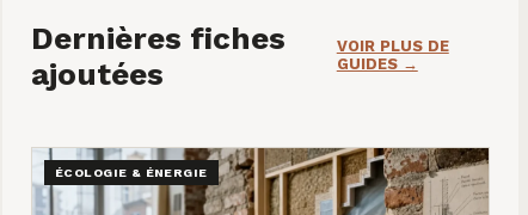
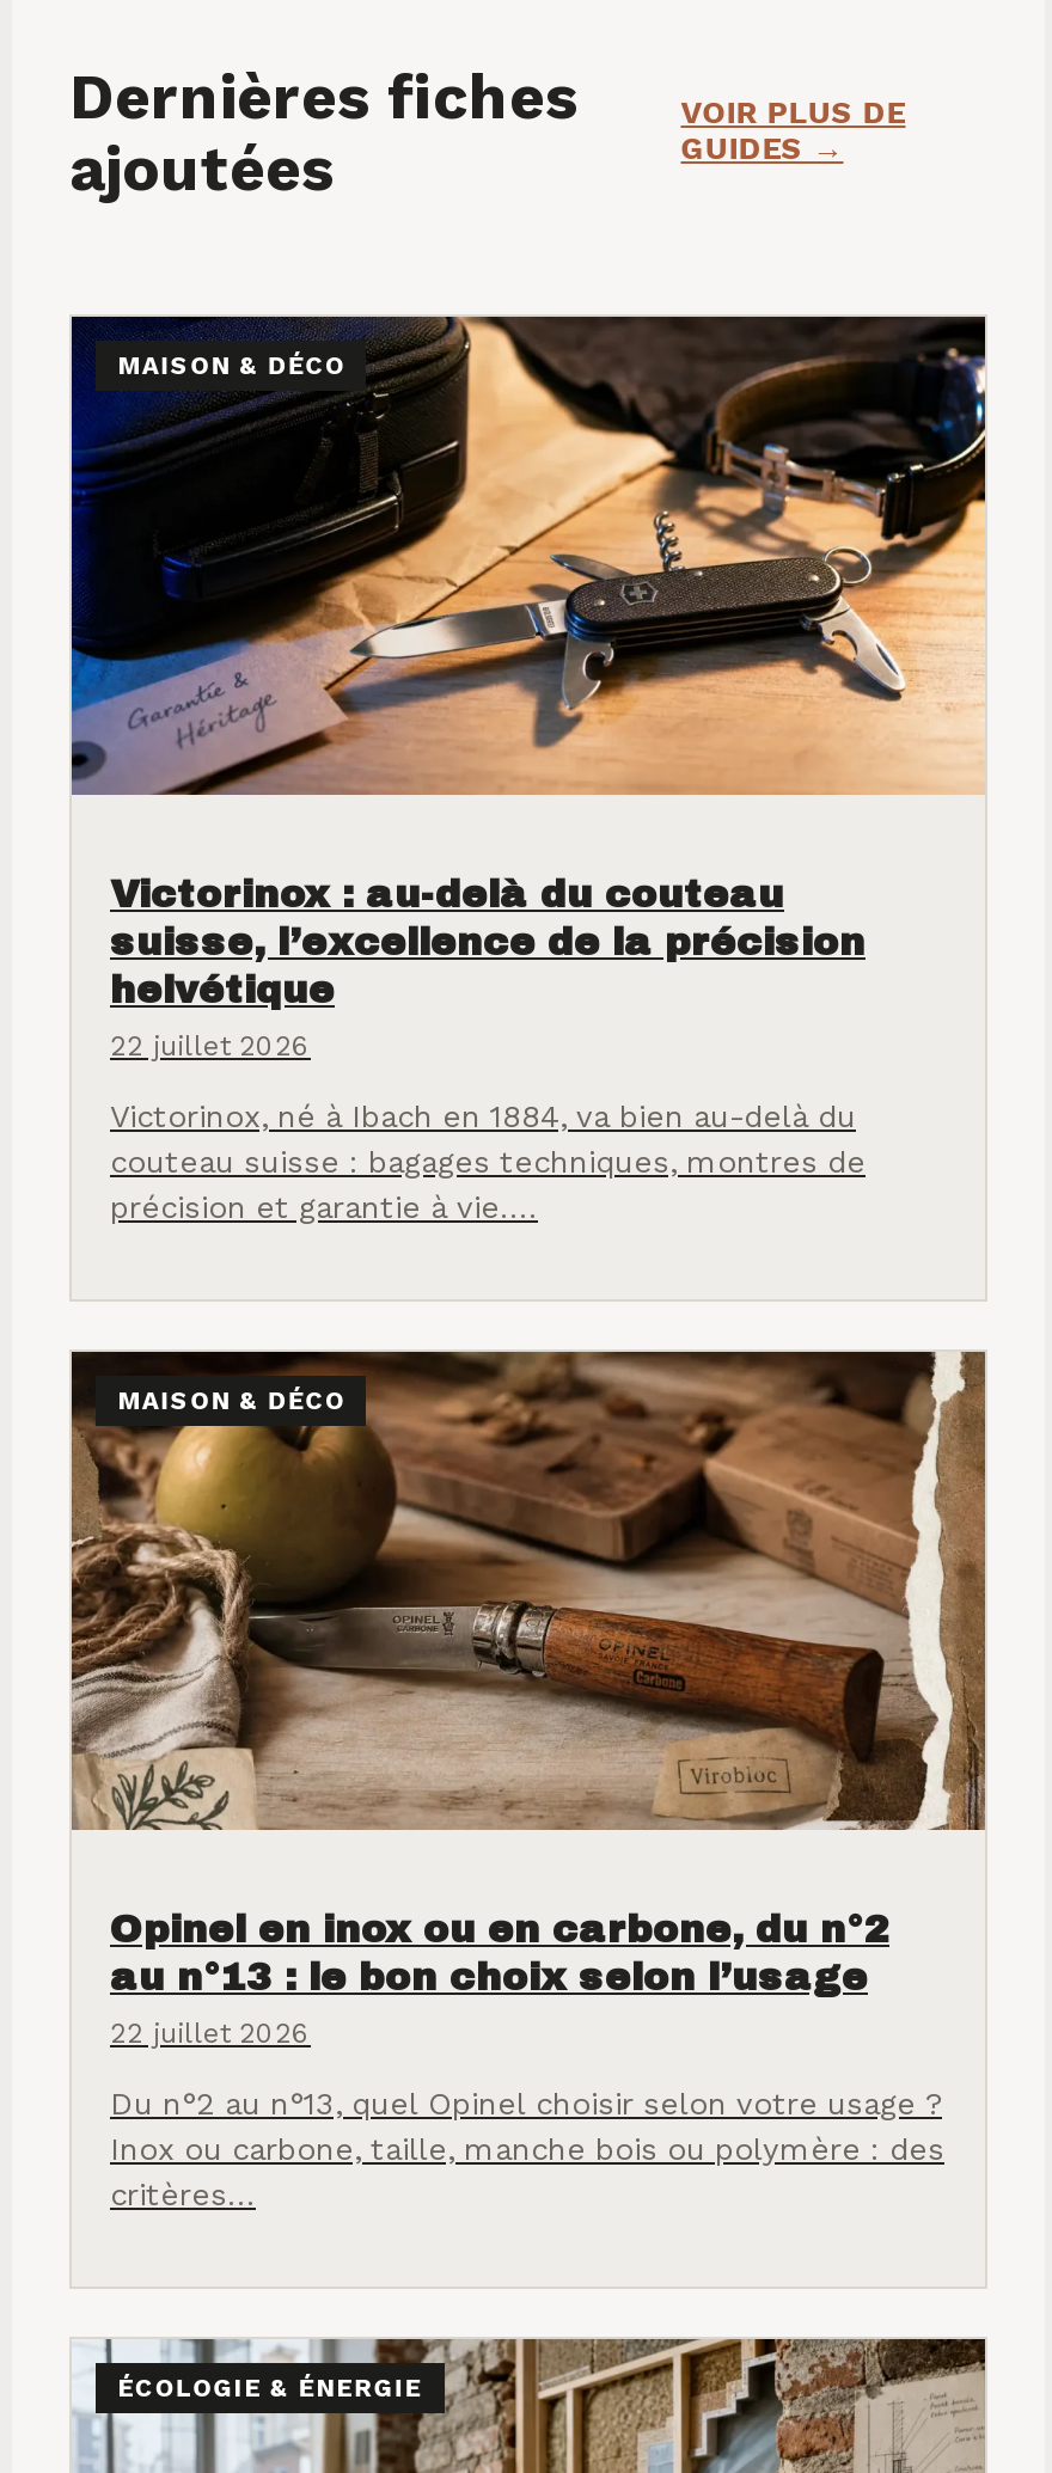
+ [image]
+ MAISON & DÉCO

+ [image]
+ MAISON & DÉCO

+ Victorinox : au-delà du couteau
+ suisse, l’excellence de la précision
+ helvétique
+ 22 juillet 2026
+ Victorinox, né à Ibach en 1884, va bien au-delà du
+ couteau suisse : bagages techniques, montres de
+ précision et garantie à vie.…

+ Opinel en inox ou en carbone, du n°2
+ au n°13 : le bon choix selon l’usage
+ 22 juillet 2026
+ Du n°2 au n°13, quel Opinel choisir selon votre usage ?
+ Inox ou carbone, taille, manche bois ou polymère : des
+ critères…
